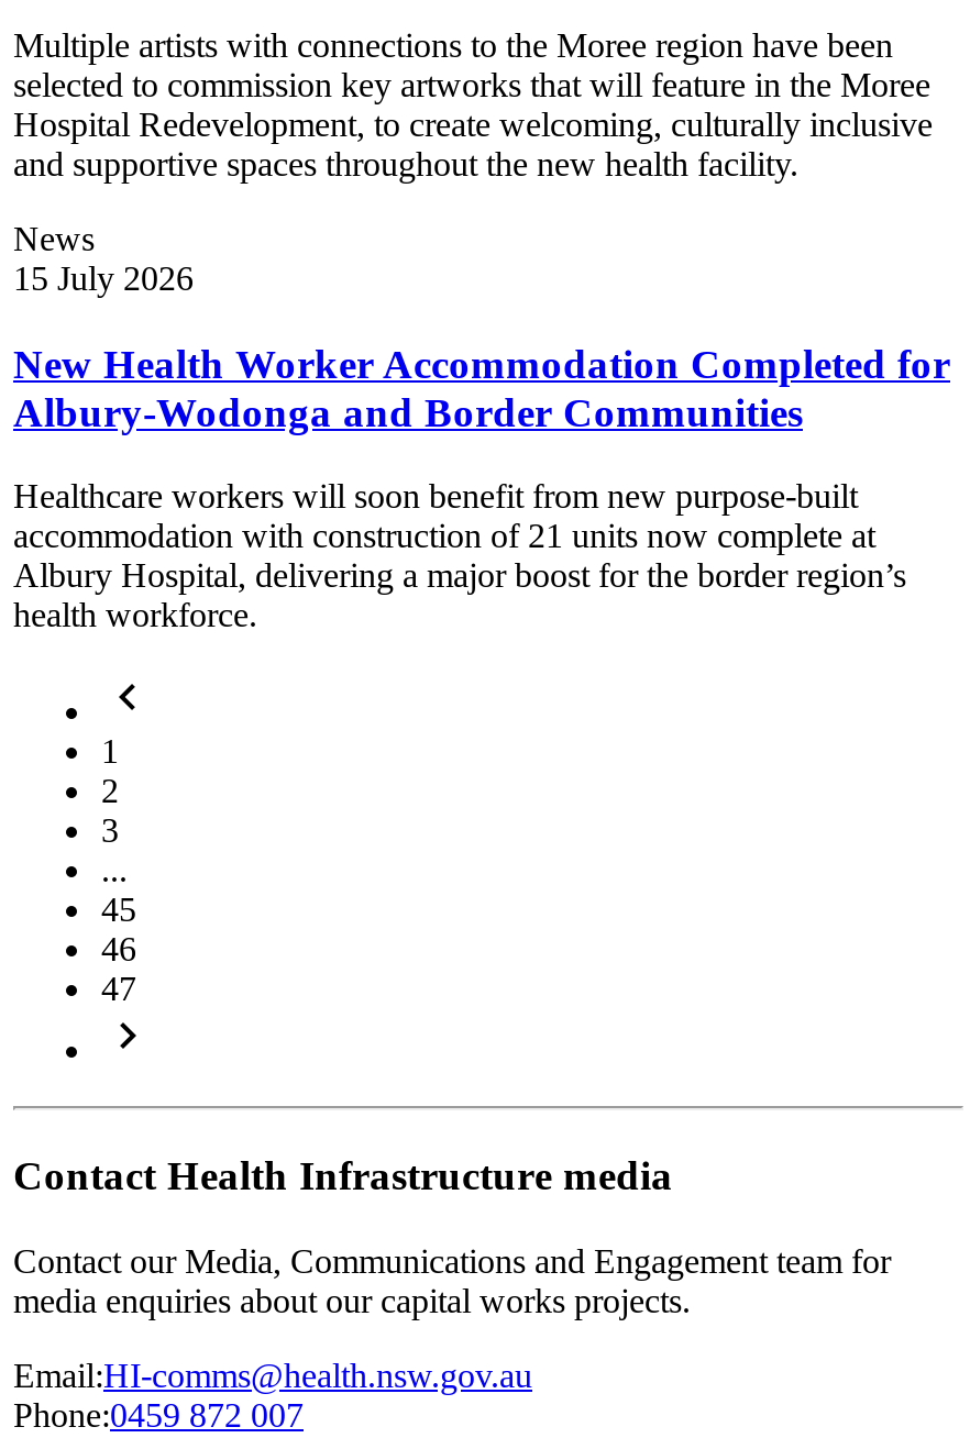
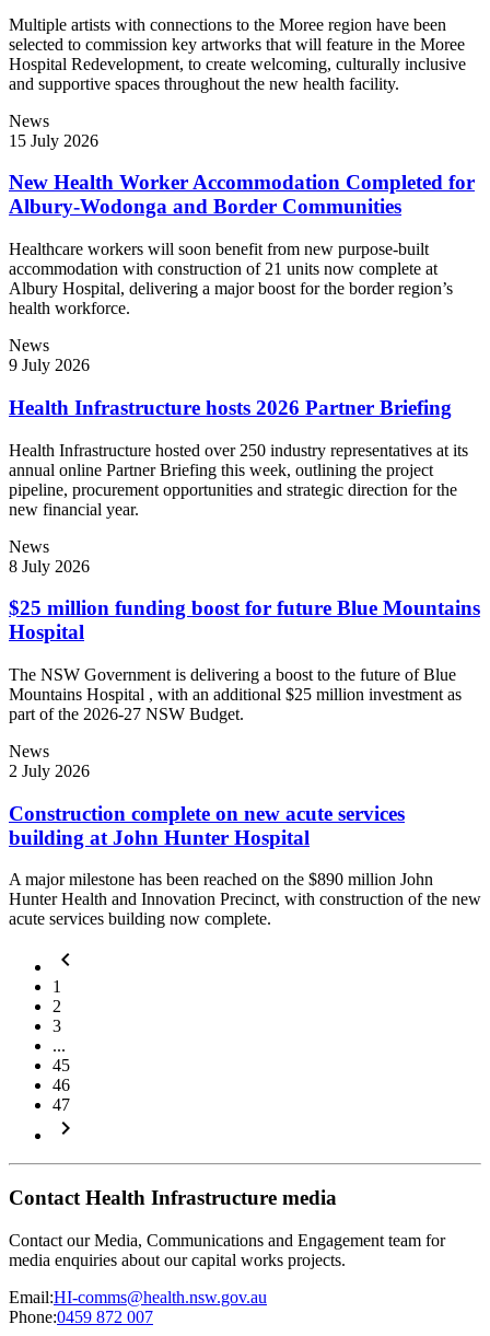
+ News
+ 9 July 2026
+ Health Infrastructure hosts 2026 Partner Briefing
+ Health Infrastructure hosted over 250 industry representatives at its
+ annual online Partner Briefing this week, outlining the project
+ pipeline, procurement opportunities and strategic direction for the
+ new financial year.
+ News
+ 8 July 2026
+ $25 million funding boost for future Blue Mountains
+ Hospital
+ The NSW Government is delivering a boost to the future of Blue
+ Mountains Hospital , with an additional $25 million investment as
+ part of the 2026-27 NSW Budget.
+ News
+ 2 July 2026
+ Construction complete on new acute services
+ building at John Hunter Hospital
+ A major milestone has been reached on the $890 million John
+ Hunter Health and Innovation Precinct, with construction of the new
+ acute services building now complete.
